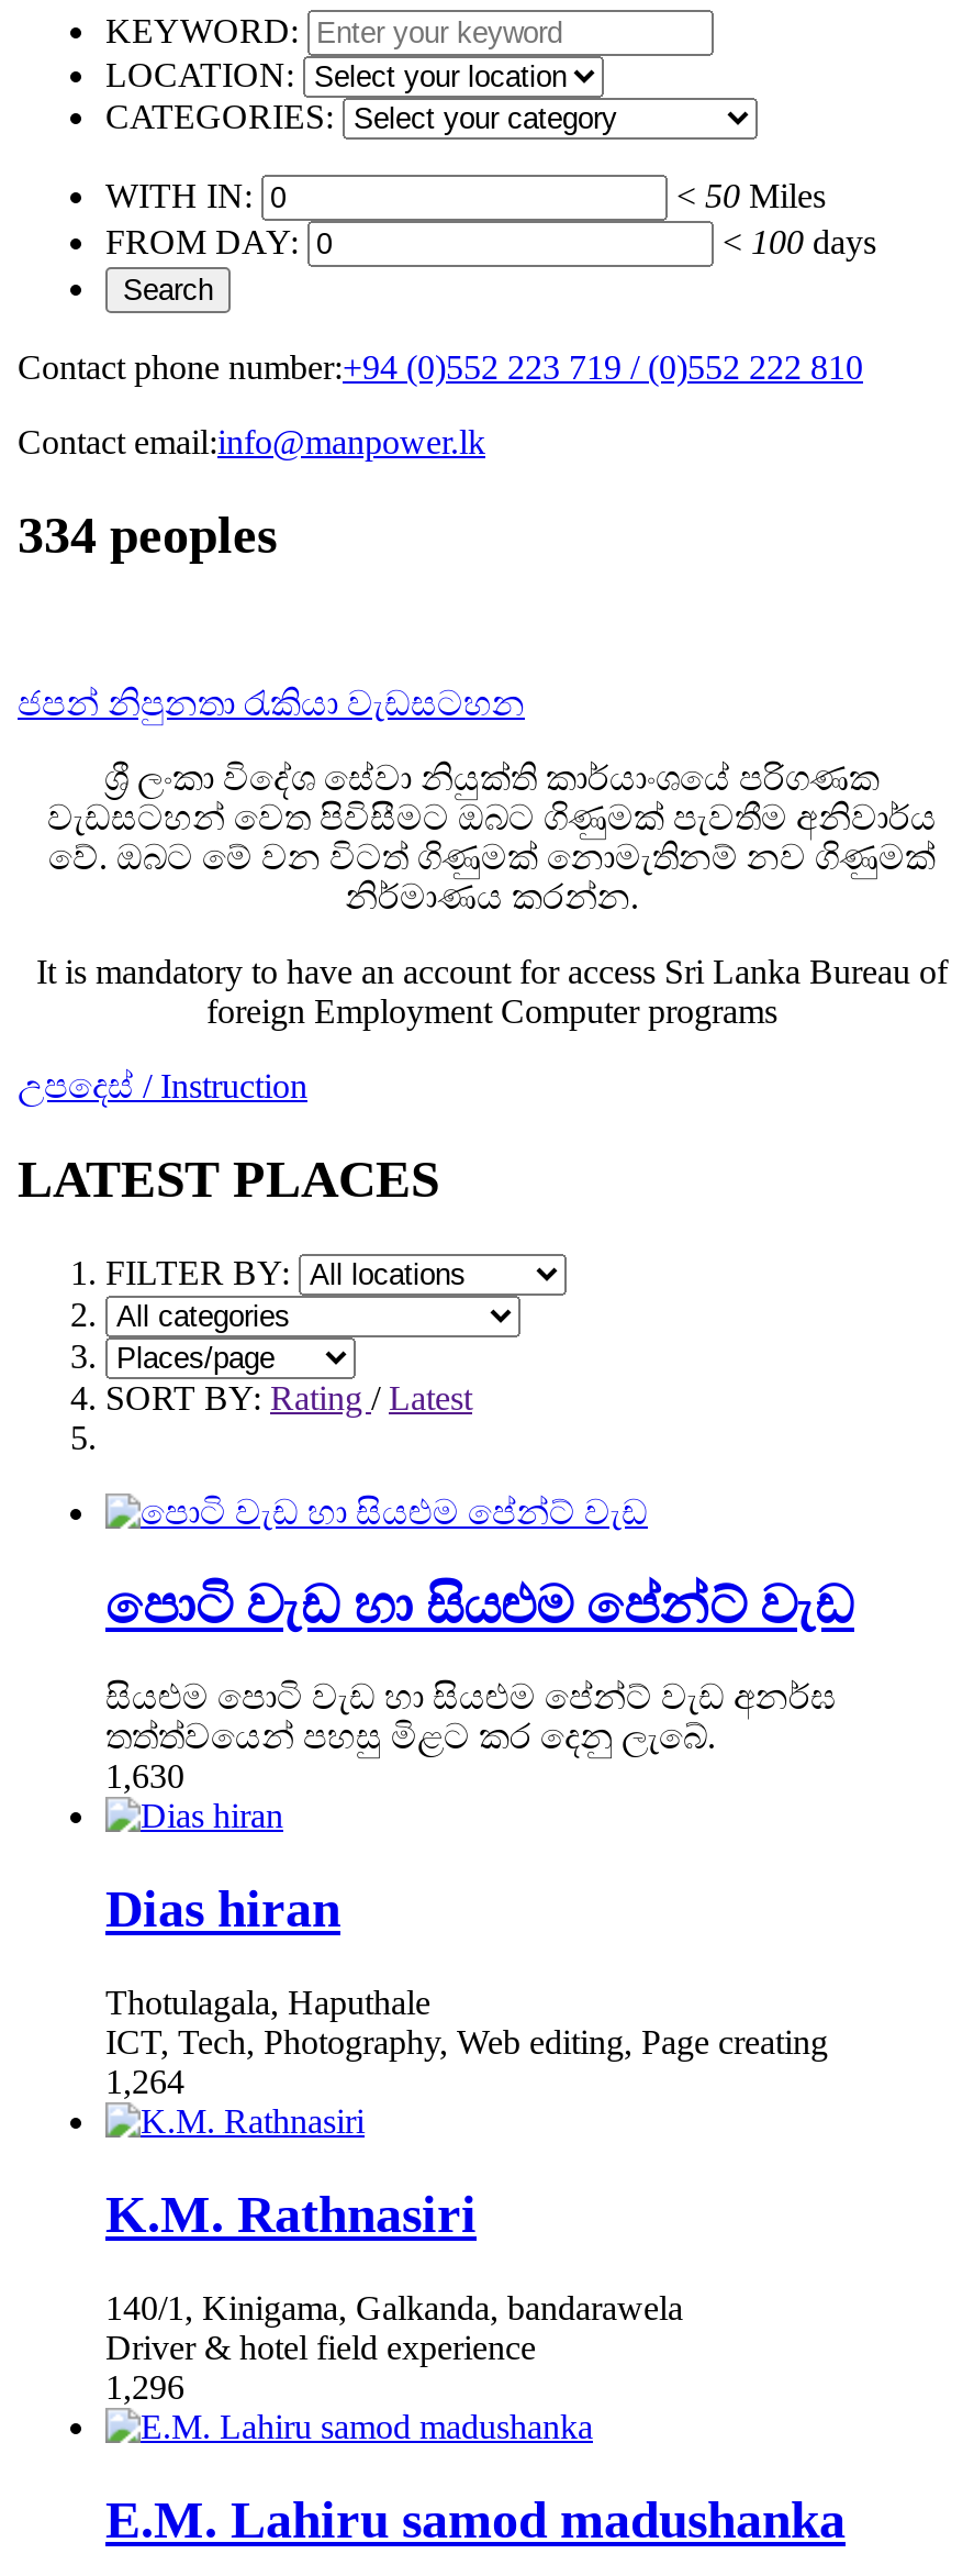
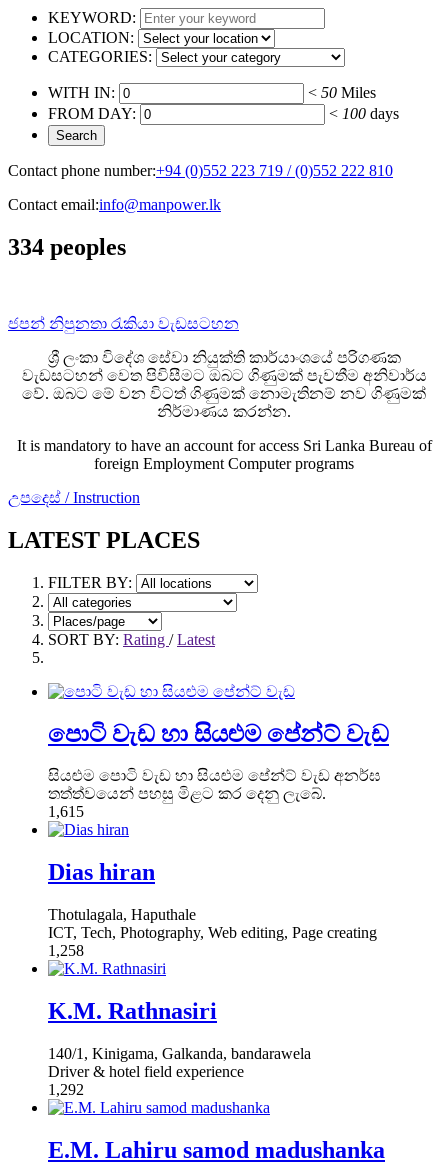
- 1,630
+ 1,615

- 1,264
+ 1,258

- 1,296
+ 1,292
